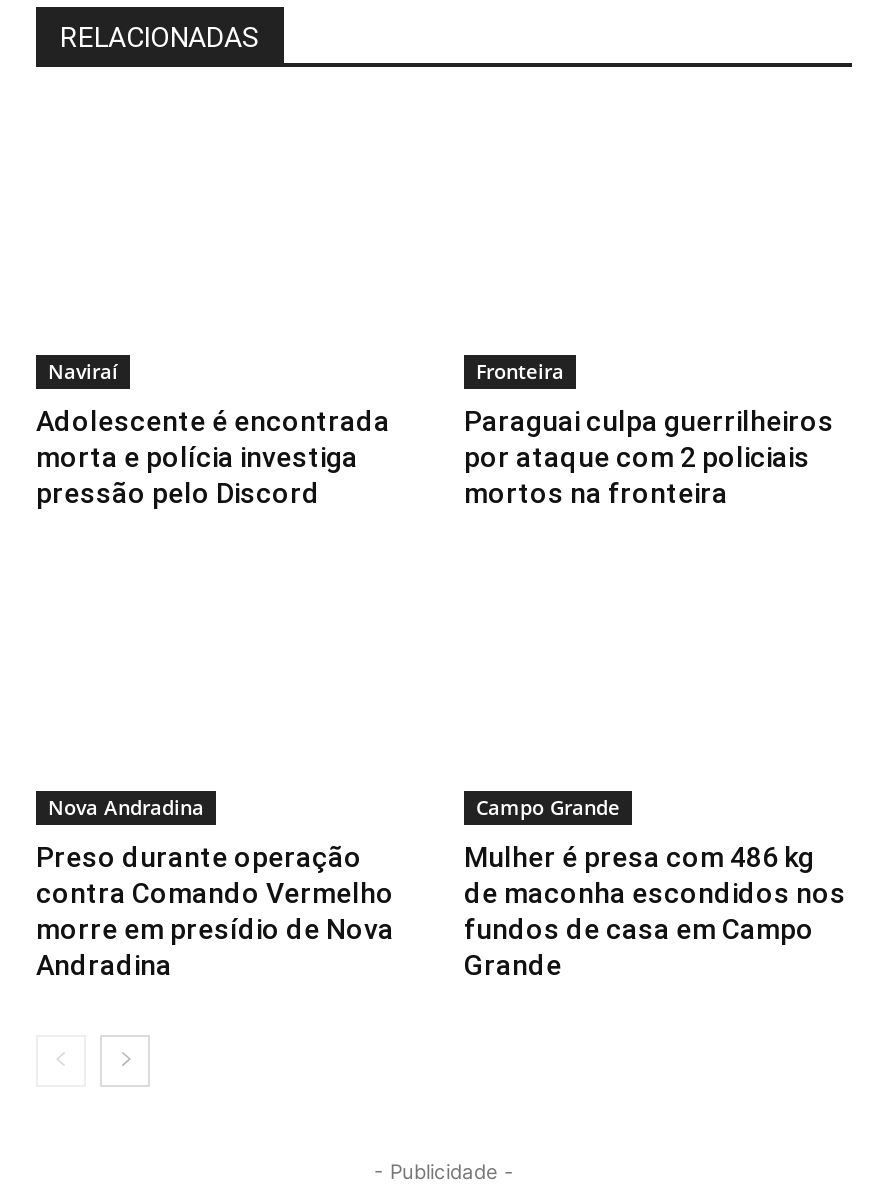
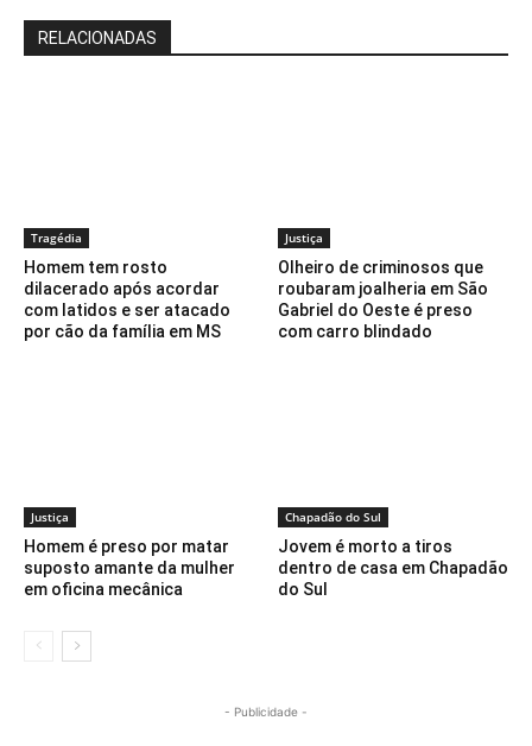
- Naviraí
+ Tragédia

- Fronteira
+ Justiça

- Adolescente é encontrada
- morta e polícia investiga
- pressão pelo Discord
+ Homem tem rosto
+ dilacerado após acordar
+ com latidos e ser atacado
+ por cão da família em MS

- Paraguai culpa guerrilheiros
- por ataque com 2 policiais
- mortos na fronteira
+ Olheiro de criminosos que
+ roubaram joalheria em São
+ Gabriel do Oeste é preso
+ com carro blindado

- Nova Andradina
+ Justiça

- Campo Grande
+ Chapadão do Sul

- Preso durante operação
- contra Comando Vermelho
- morre em presídio de Nova
- Andradina
+ Homem é preso por matar
+ suposto amante da mulher
+ em oficina mecânica

- Mulher é presa com 486 kg
- de maconha escondidos nos
- fundos de casa em Campo
- Grande
+ Jovem é morto a tiros
+ dentro de casa em Chapadão
+ do Sul
